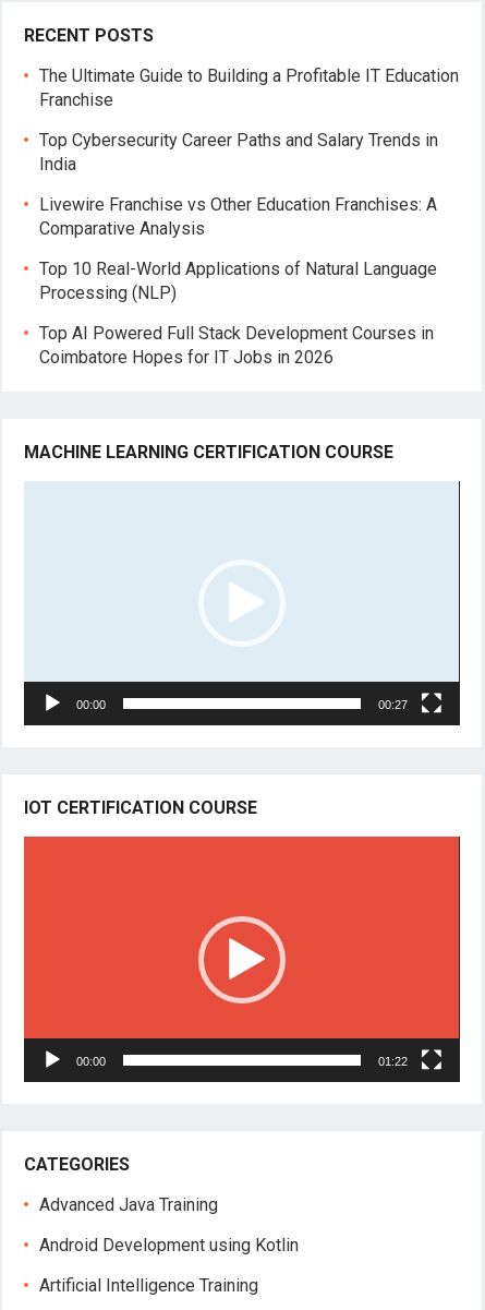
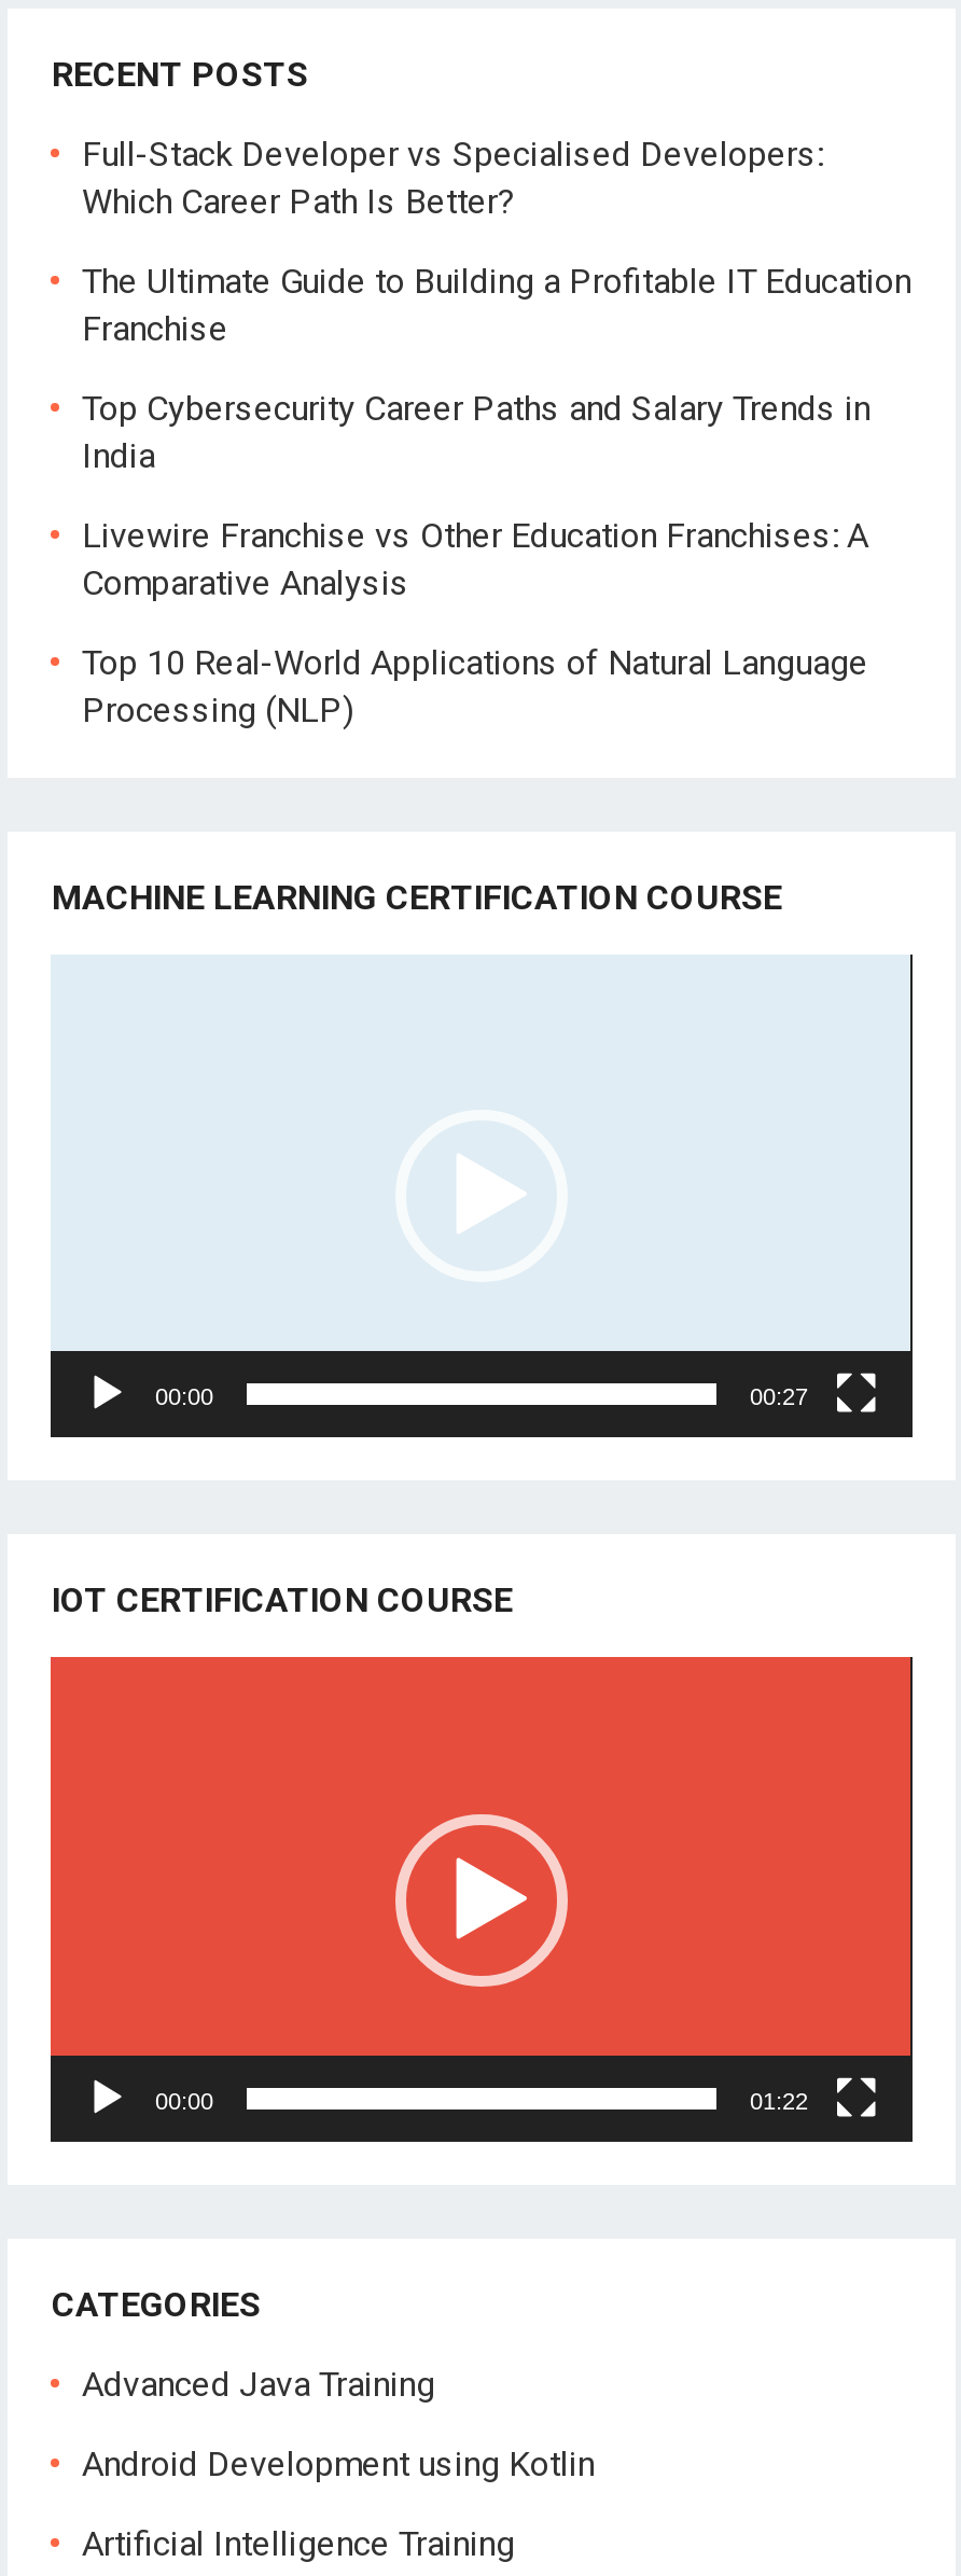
+ Full-Stack Developer vs Specialised Developers:
+ Which Career Path Is Better?

moved down: The Ultimate Guide to Building a Profitable IT Education | Franchise | Top Cybersecurity Career Paths and Salary Trends in | India | Livewire Franchise vs Other Education Franchises: A | Comparative Analysis | Top 10 Real-World Applications of Natural Language | Processing (NLP)

- Top AI Powered Full Stack Development Courses in
- Coimbatore Hopes for IT Jobs in 2026
